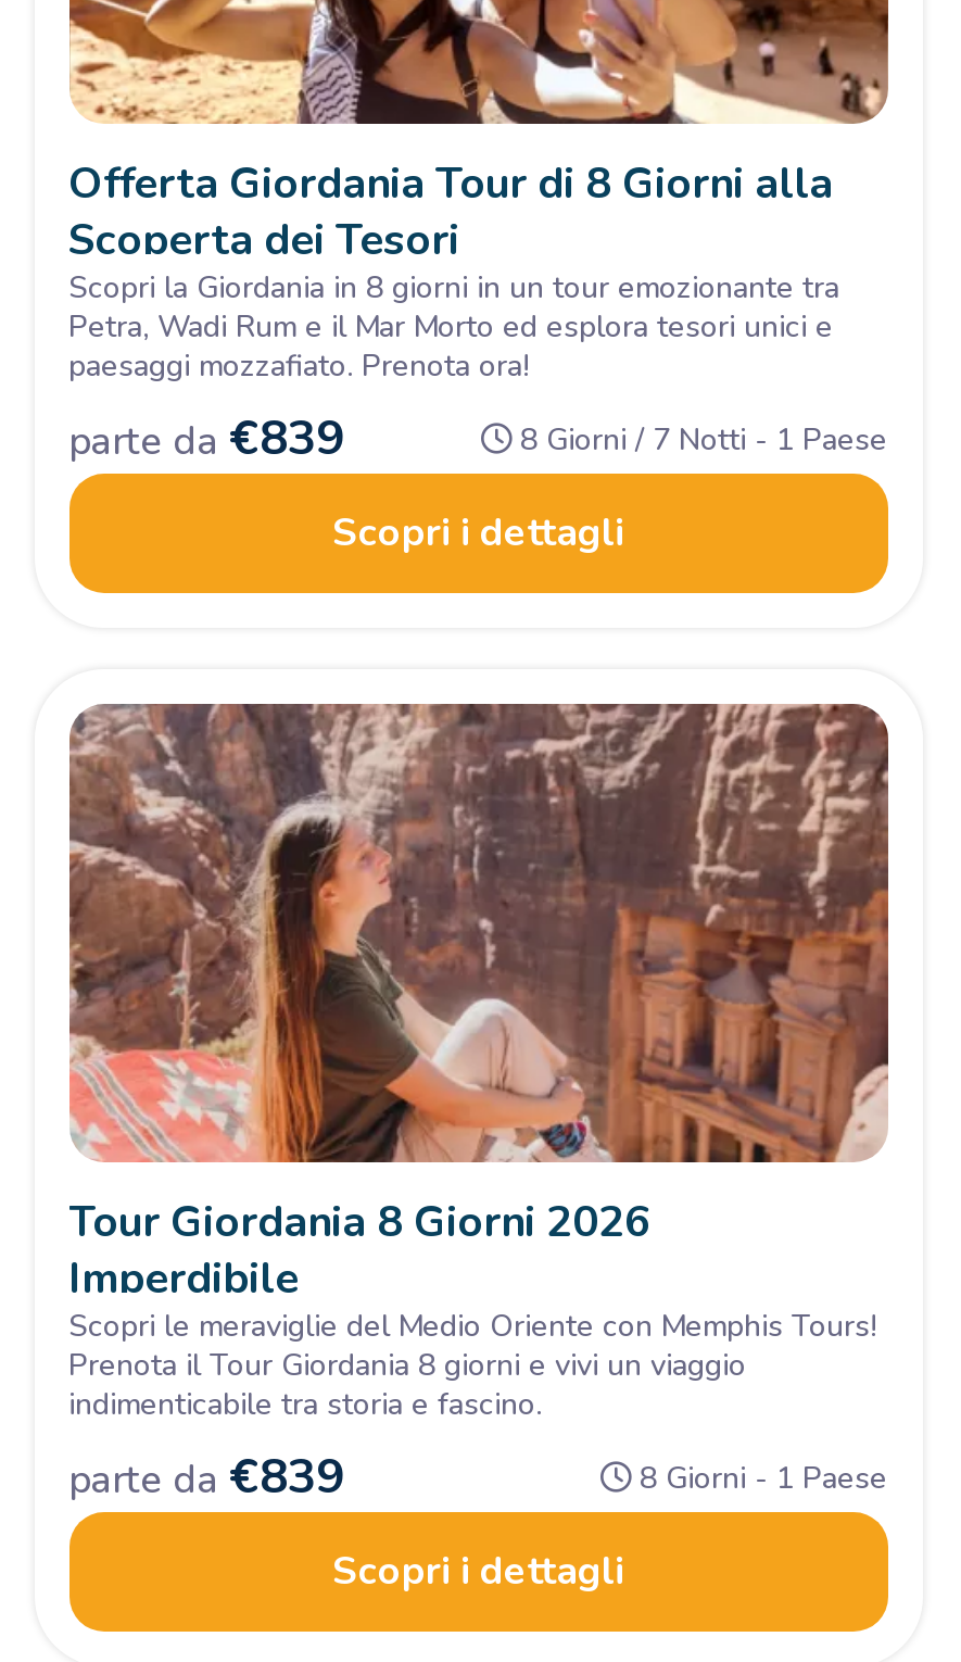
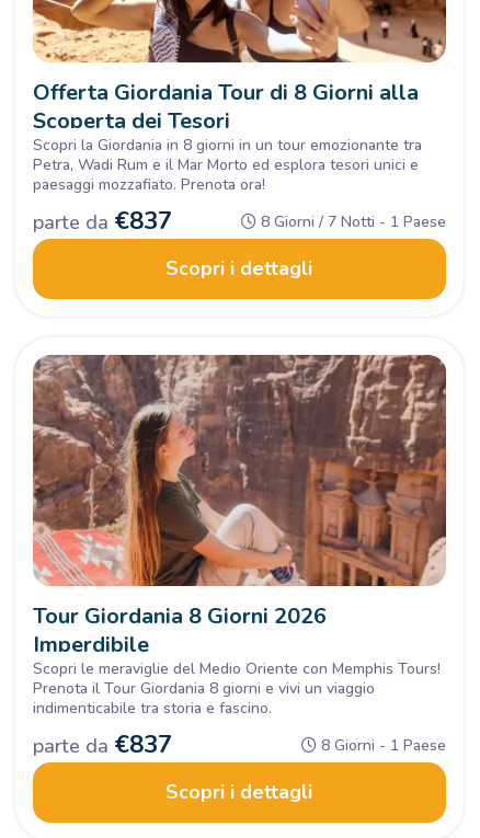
- parte da €839
+ parte da €837

- parte da €839
+ parte da €837
